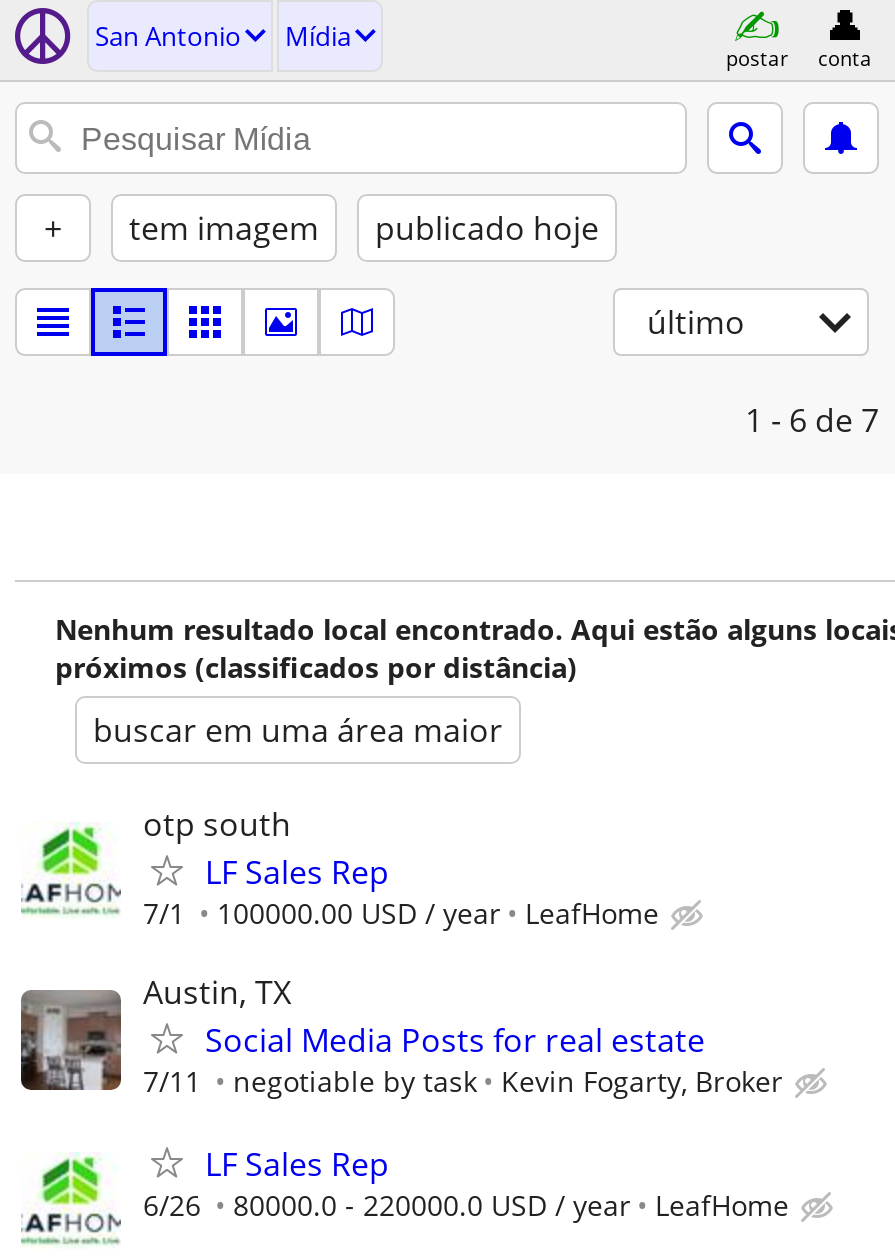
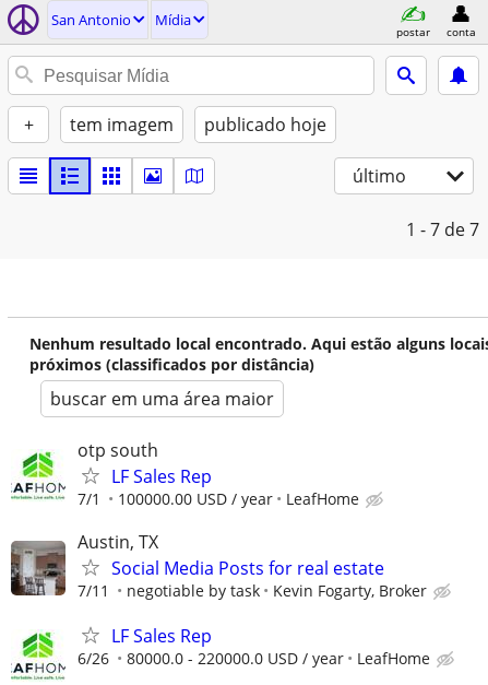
- 1 - 6 de 7
+ 1 - 7 de 7
